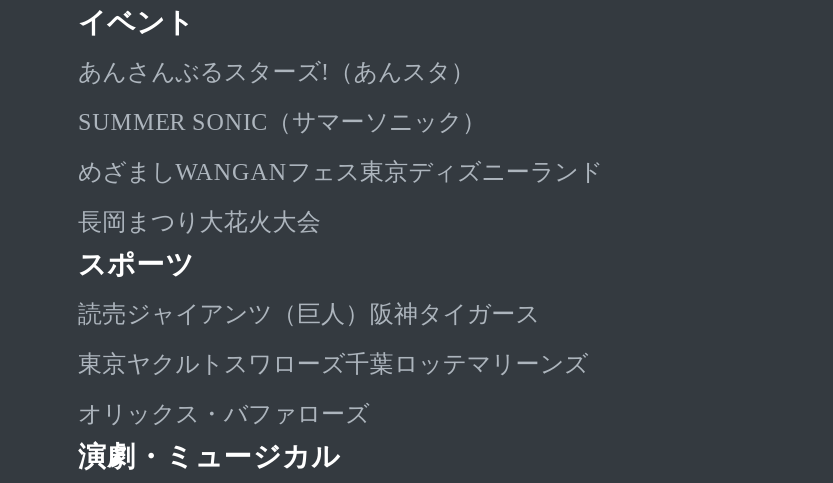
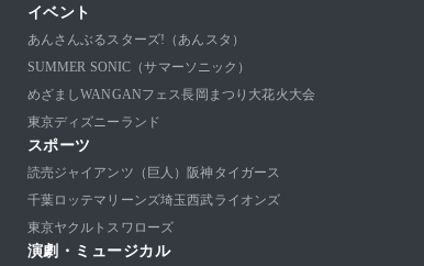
- めざましWANGANフェス東京ディズニーランド
+ めざましWANGANフェス長岡まつり大花火大会

- 長岡まつり大花火大会
+ 東京ディズニーランド

- 東京ヤクルトスワローズ千葉ロッテマリーンズ
+ 千葉ロッテマリーンズ埼玉西武ライオンズ

- オリックス・バファローズ
+ 東京ヤクルトスワローズ
